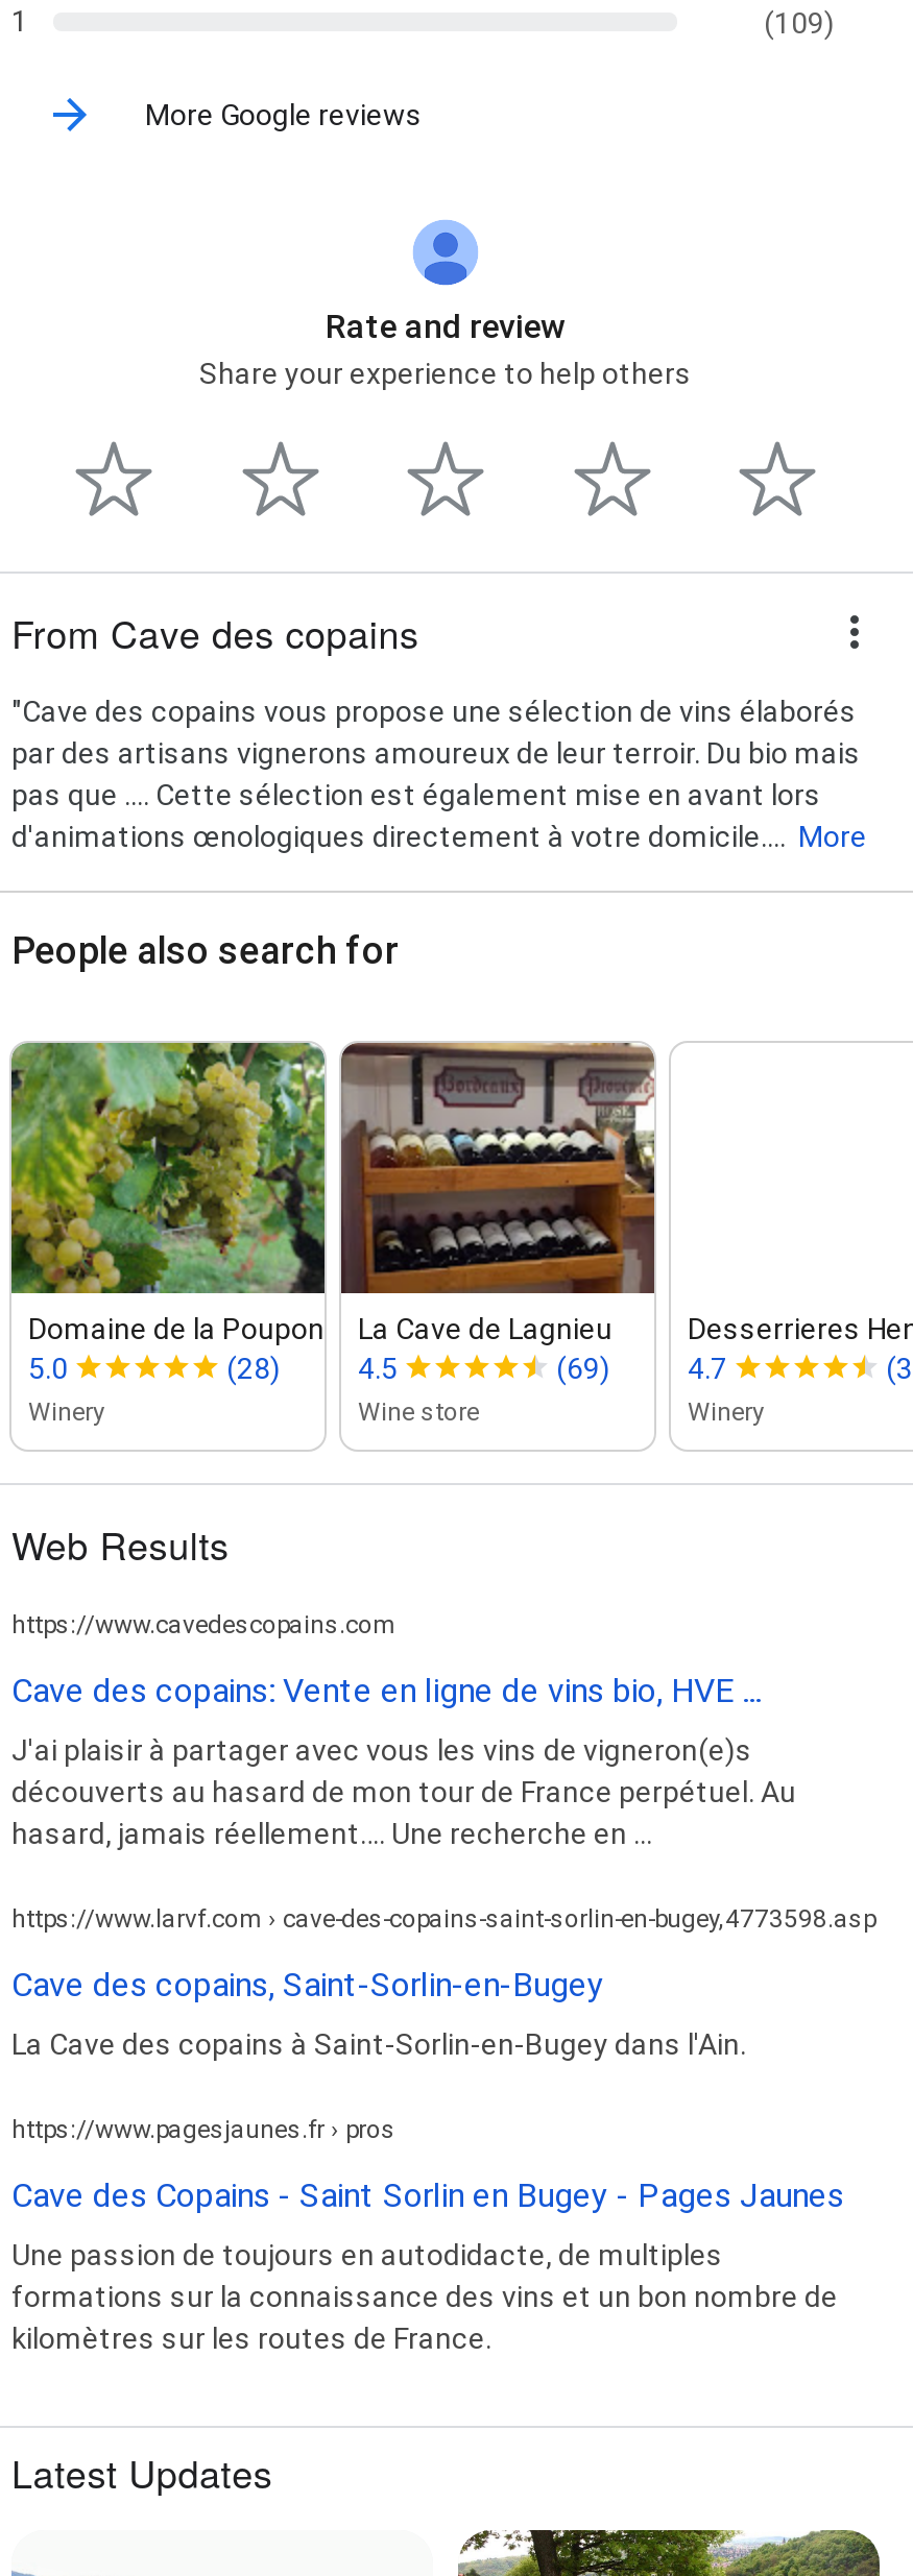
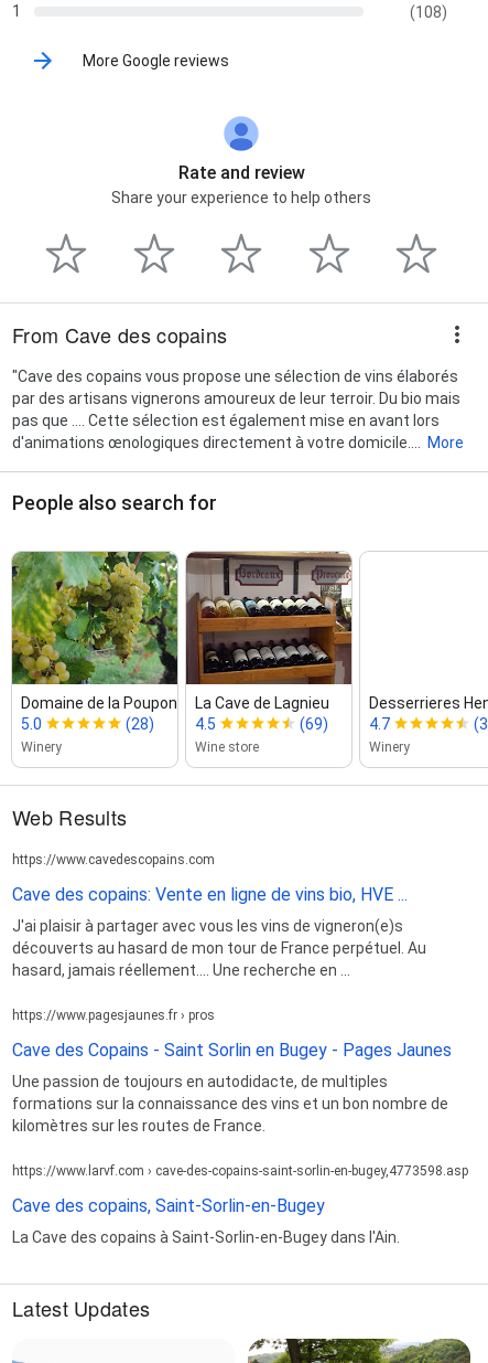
- (109)
+ (108)

moved down: https://www.larvf.com › cave-des-copains-saint-sorlin-en-bugey,4773598.asp | Cave des copains, Saint-Sorlin-en-Bugey | La Cave des copains à Saint-Sorlin-en-Bugey dans l'Ain.

moved up: https://www.pagesjaunes.fr › pros | Cave des Copains - Saint Sorlin en Bugey - Pages Jaunes | Une passion de toujours en autodidacte, de multiples | formations sur la connaissance des vins et un bon nombre de | kilomètres sur les routes de France.
